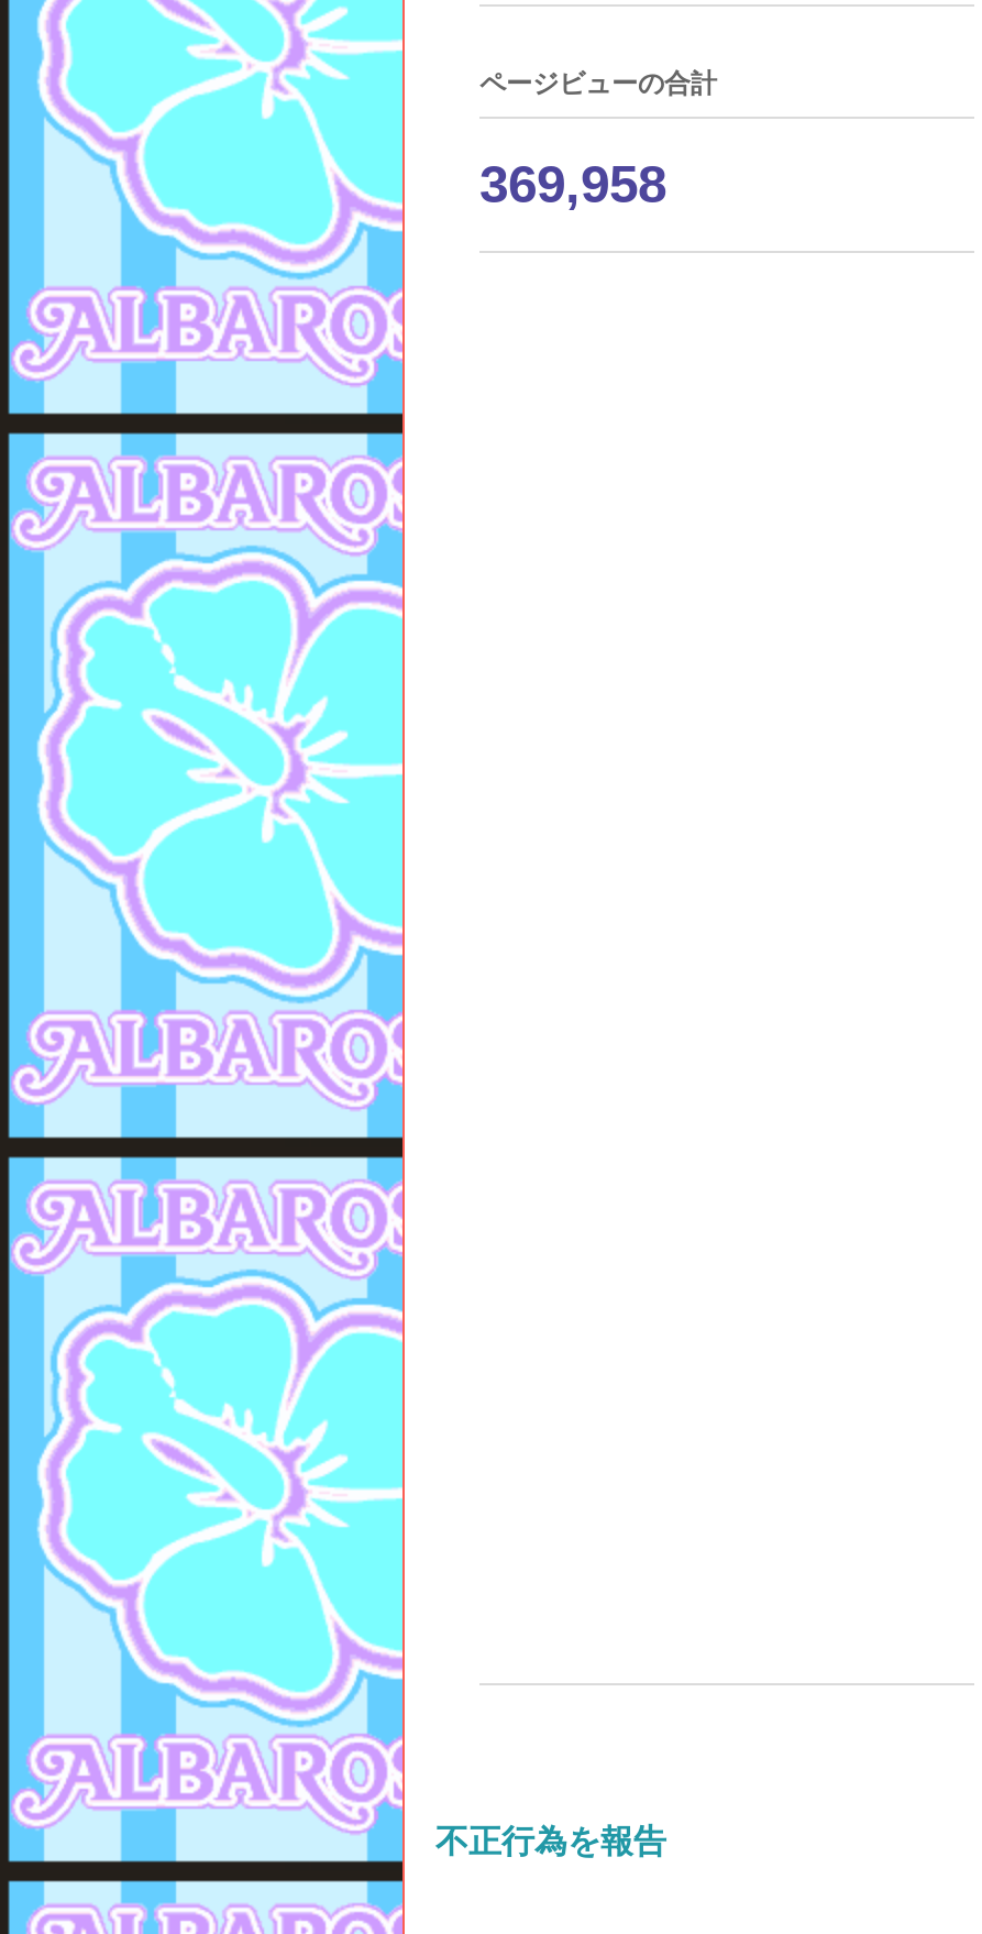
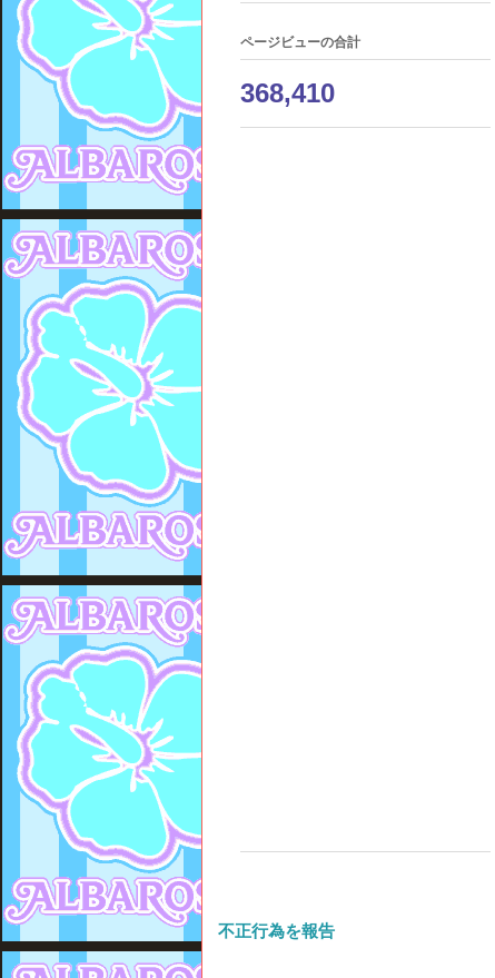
- 369,958
+ 368,410
